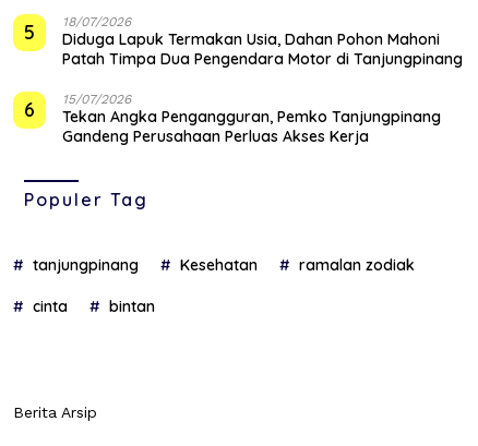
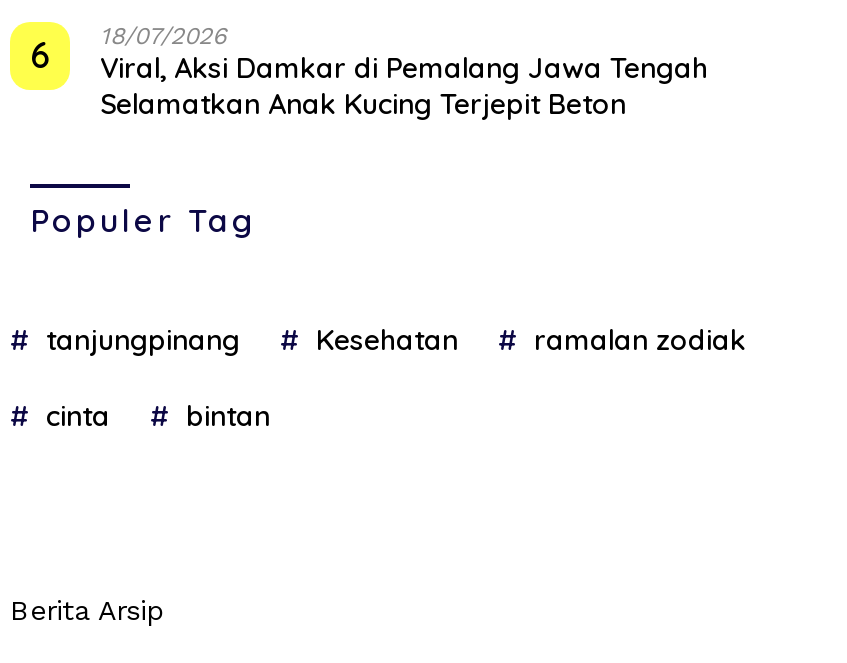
- 5
+ 6

- Diduga Lapuk Termakan Usia, Dahan Pohon Mahoni
- Patah Timpa Dua Pengendara Motor di Tanjungpinang
- 6
- 15/07/2026
- Tekan Angka Pengangguran, Pemko Tanjungpinang
- Gandeng Perusahaan Perluas Akses Kerja
+ Viral, Aksi Damkar di Pemalang Jawa Tengah
+ Selamatkan Anak Kucing Terjepit Beton
